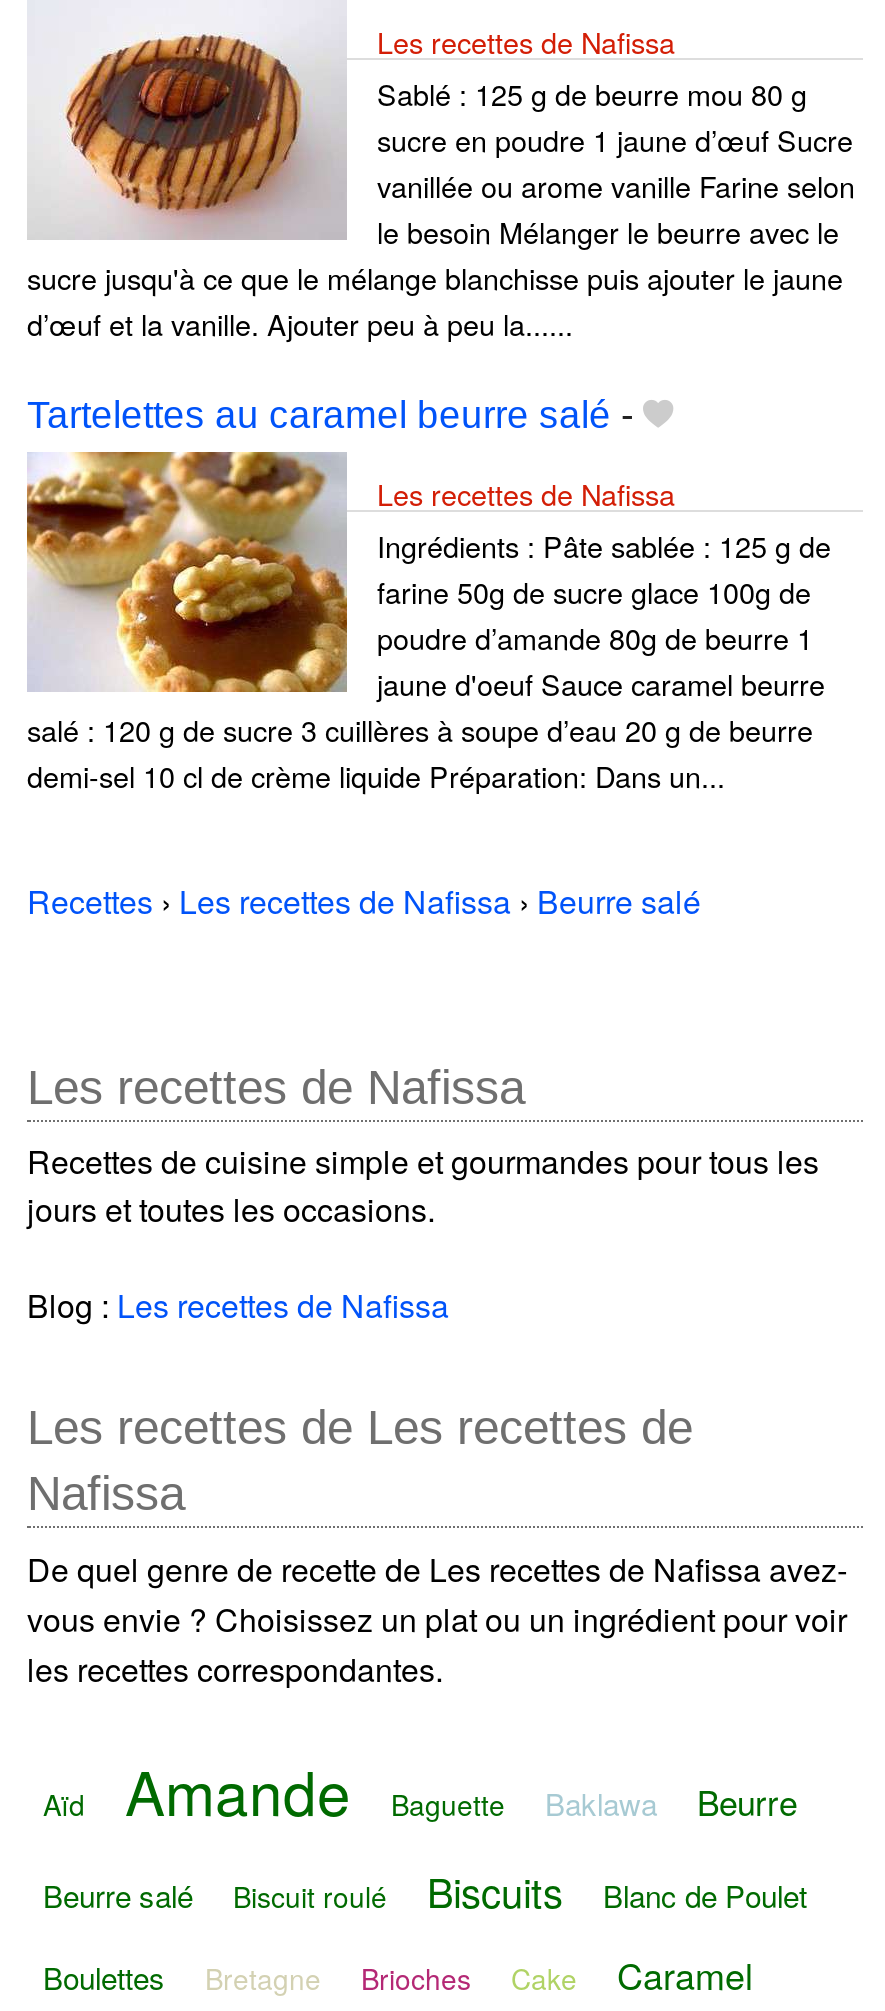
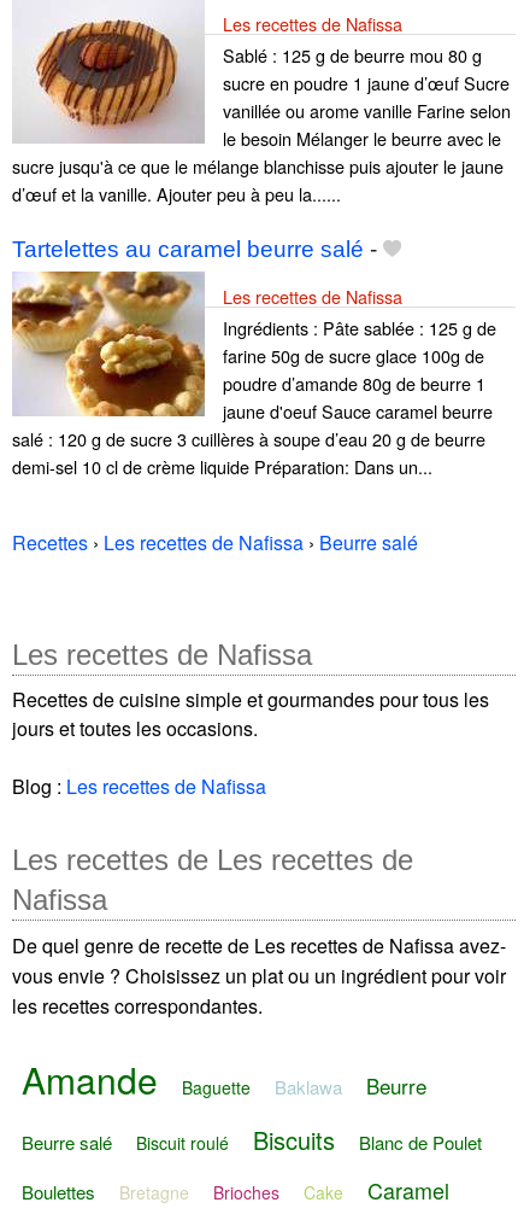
- Aïd
